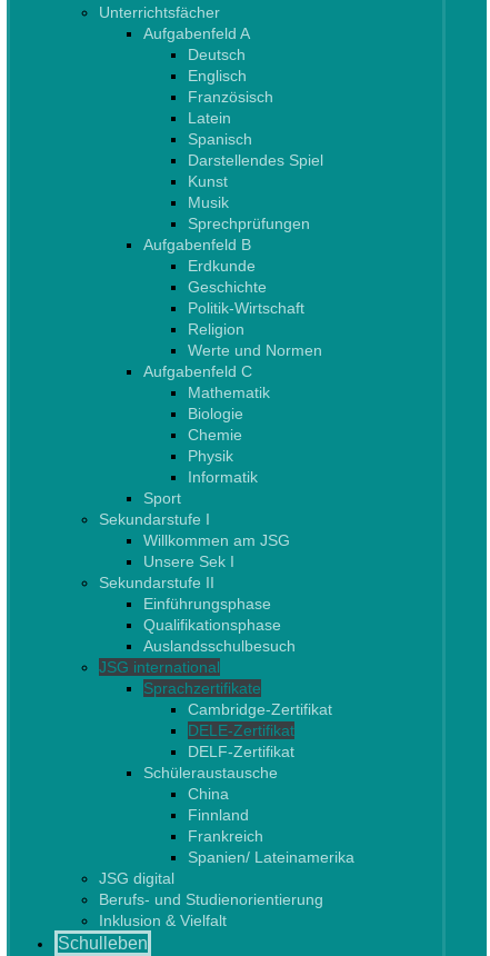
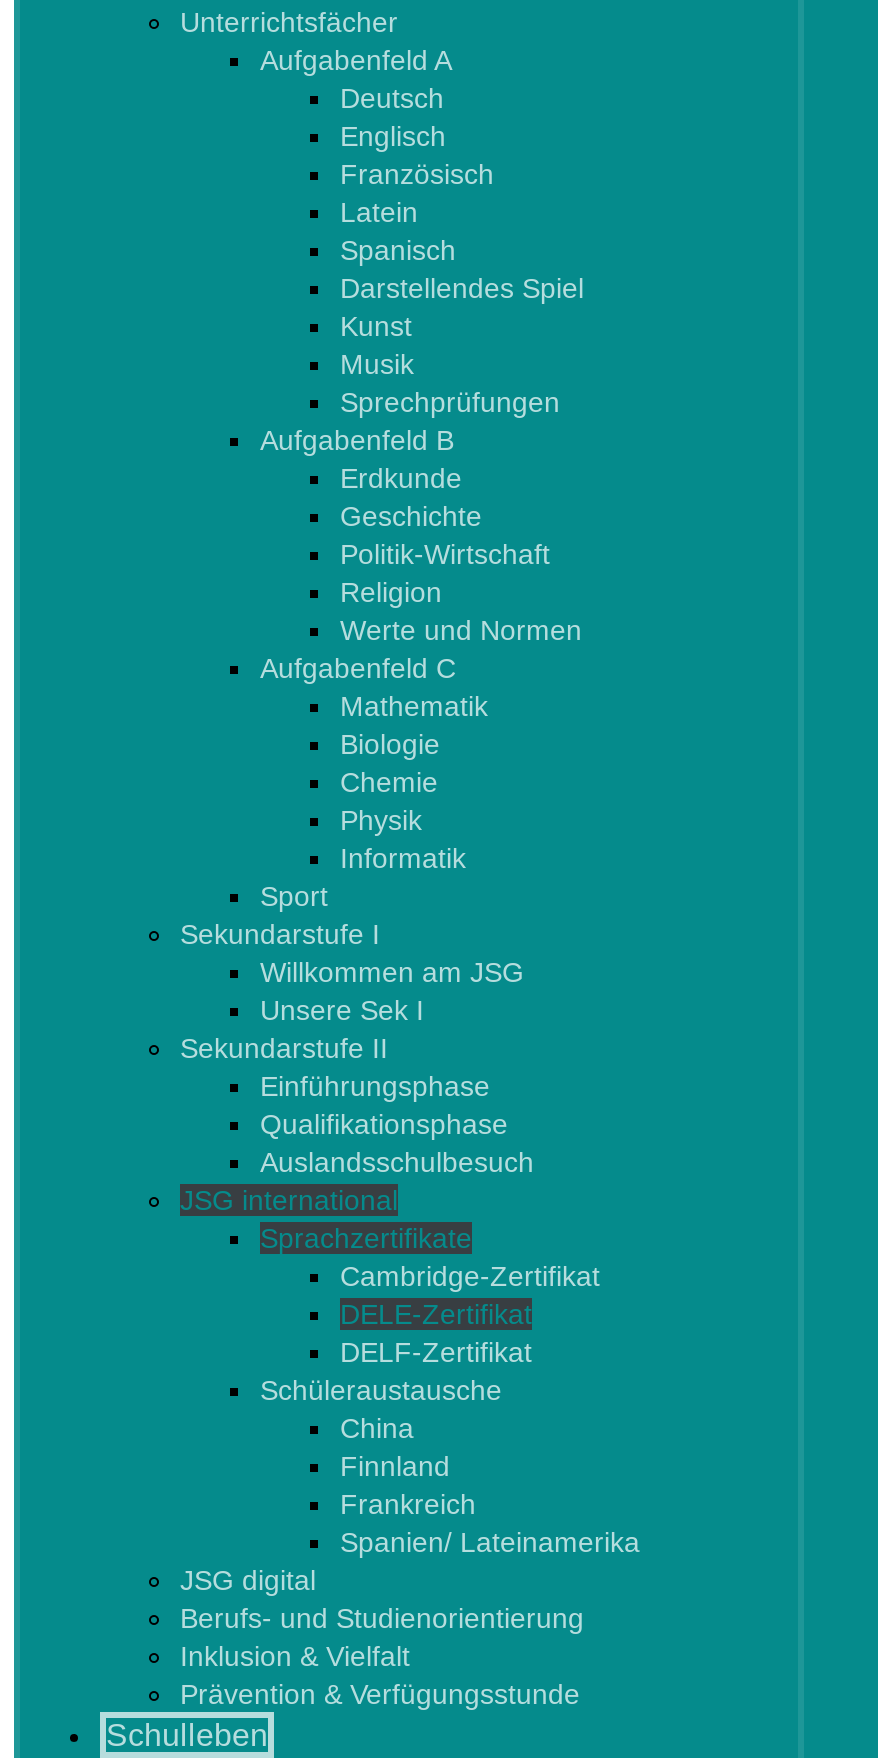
+ Prävention & Verfügungsstunde
